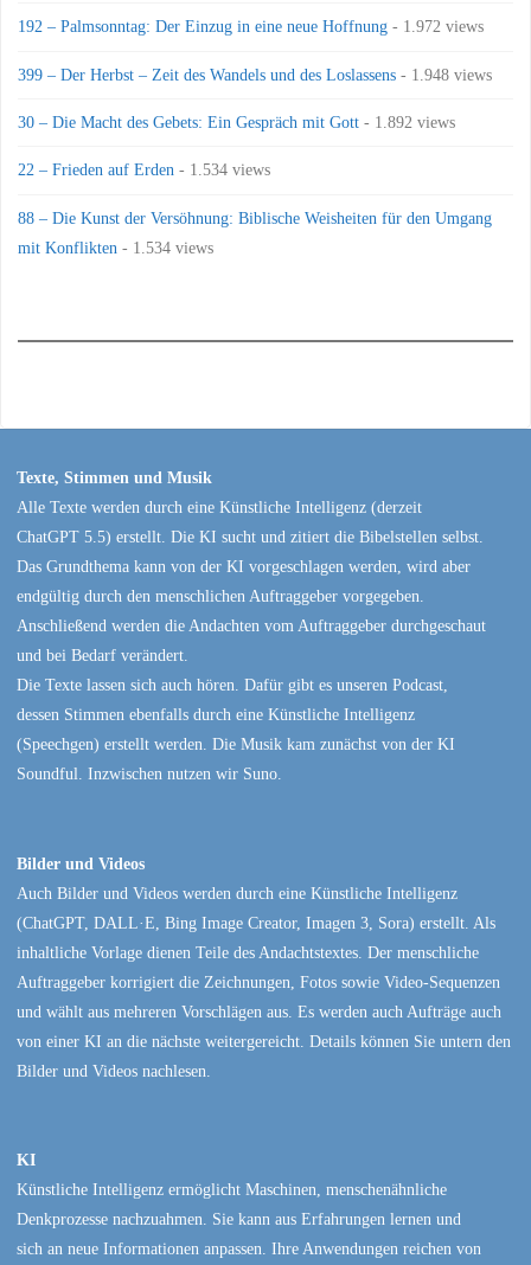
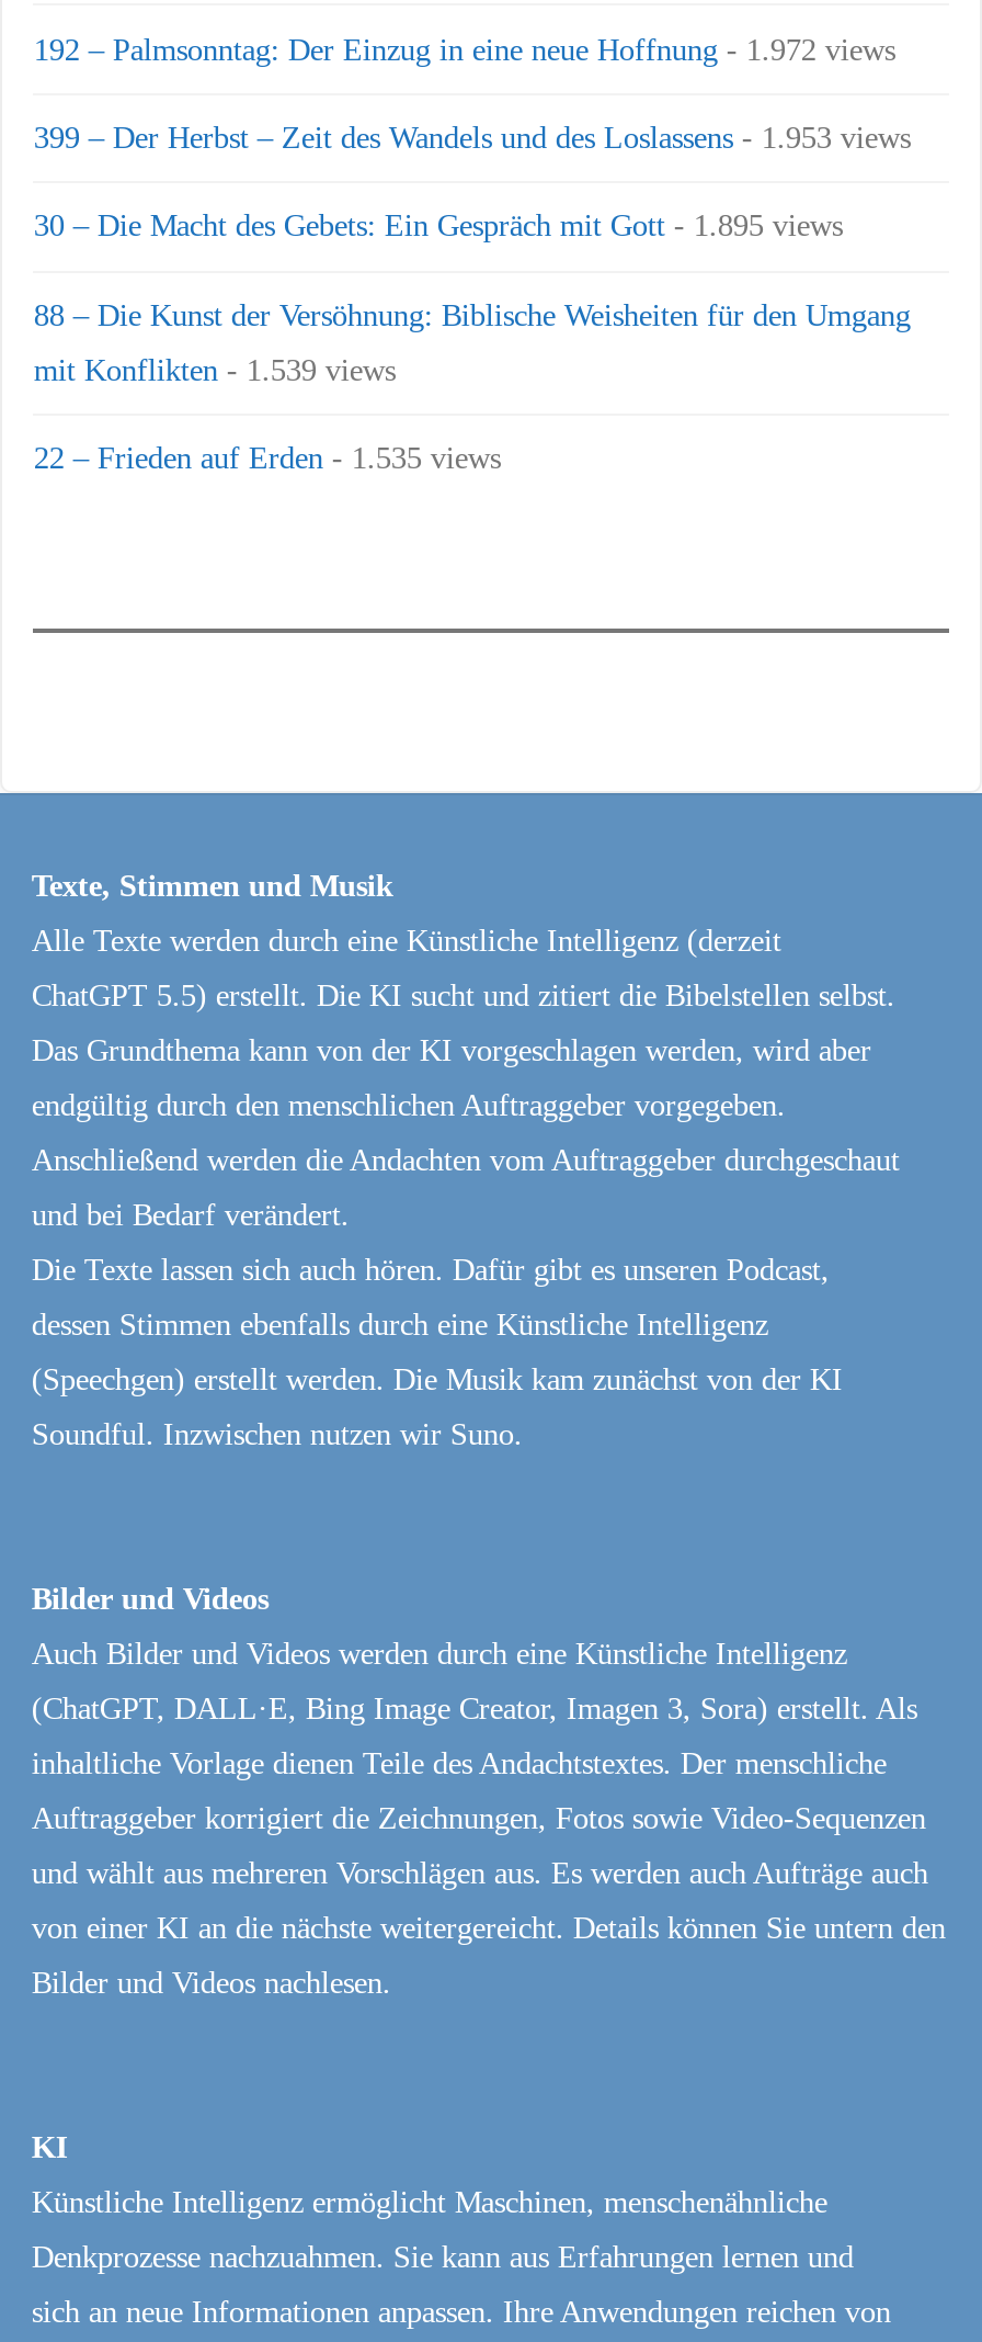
- 399 – Der Herbst – Zeit des Wandels und des Loslassens - 1.948 views
- 30 – Die Macht des Gebets: Ein Gespräch mit Gott - 1.892 views
- 22 – Frieden auf Erden - 1.534 views
+ 399 – Der Herbst – Zeit des Wandels und des Loslassens - 1.953 views
+ 30 – Die Macht des Gebets: Ein Gespräch mit Gott - 1.895 views

moved up: 88 – Die Kunst der Versöhnung: Biblische Weisheiten für den Umgang

- mit Konflikten - 1.534 views
+ mit Konflikten - 1.539 views
+ 22 – Frieden auf Erden - 1.535 views
